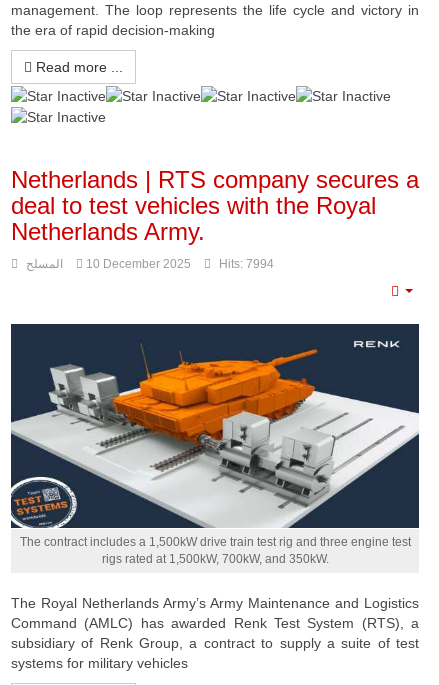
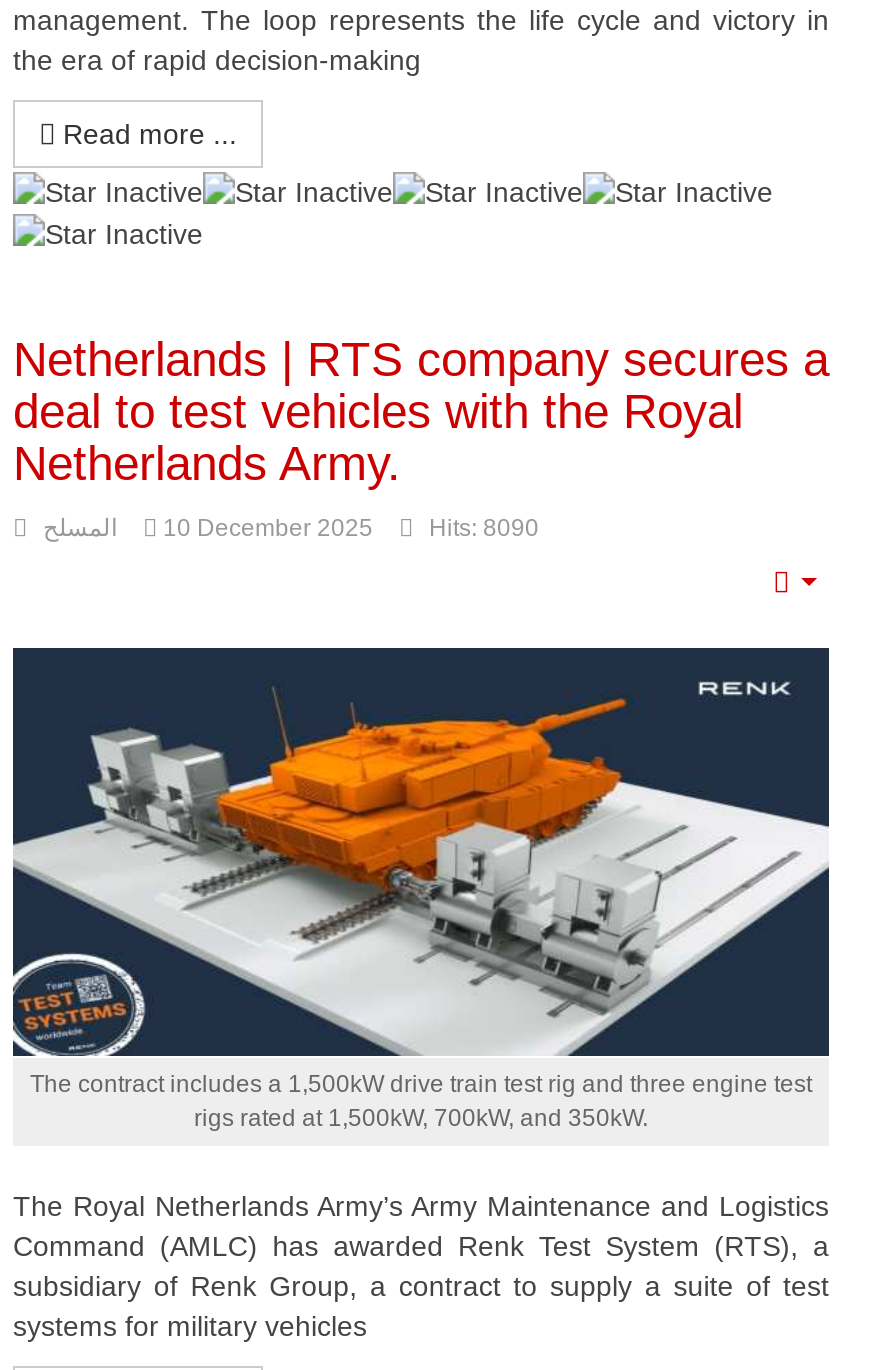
- Hits: 7994 10 December 2025 المسلح
+ Hits: 8090 10 December 2025 المسلح
